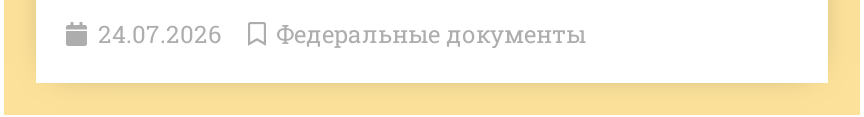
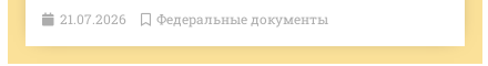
- 24.07.2026 Федеральные документы
+ 21.07.2026 Федеральные документы
